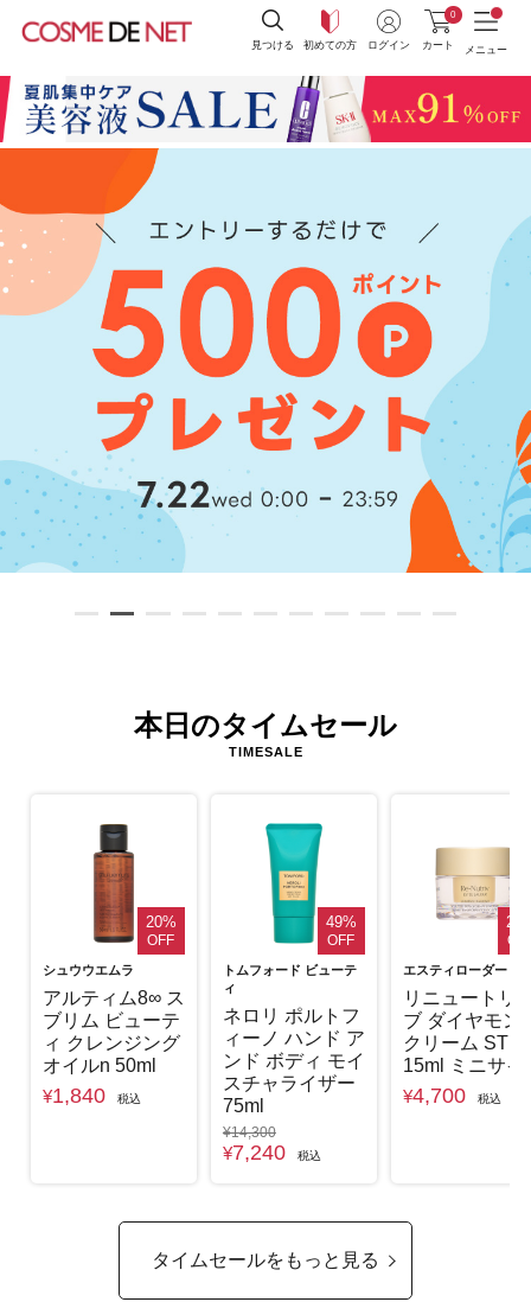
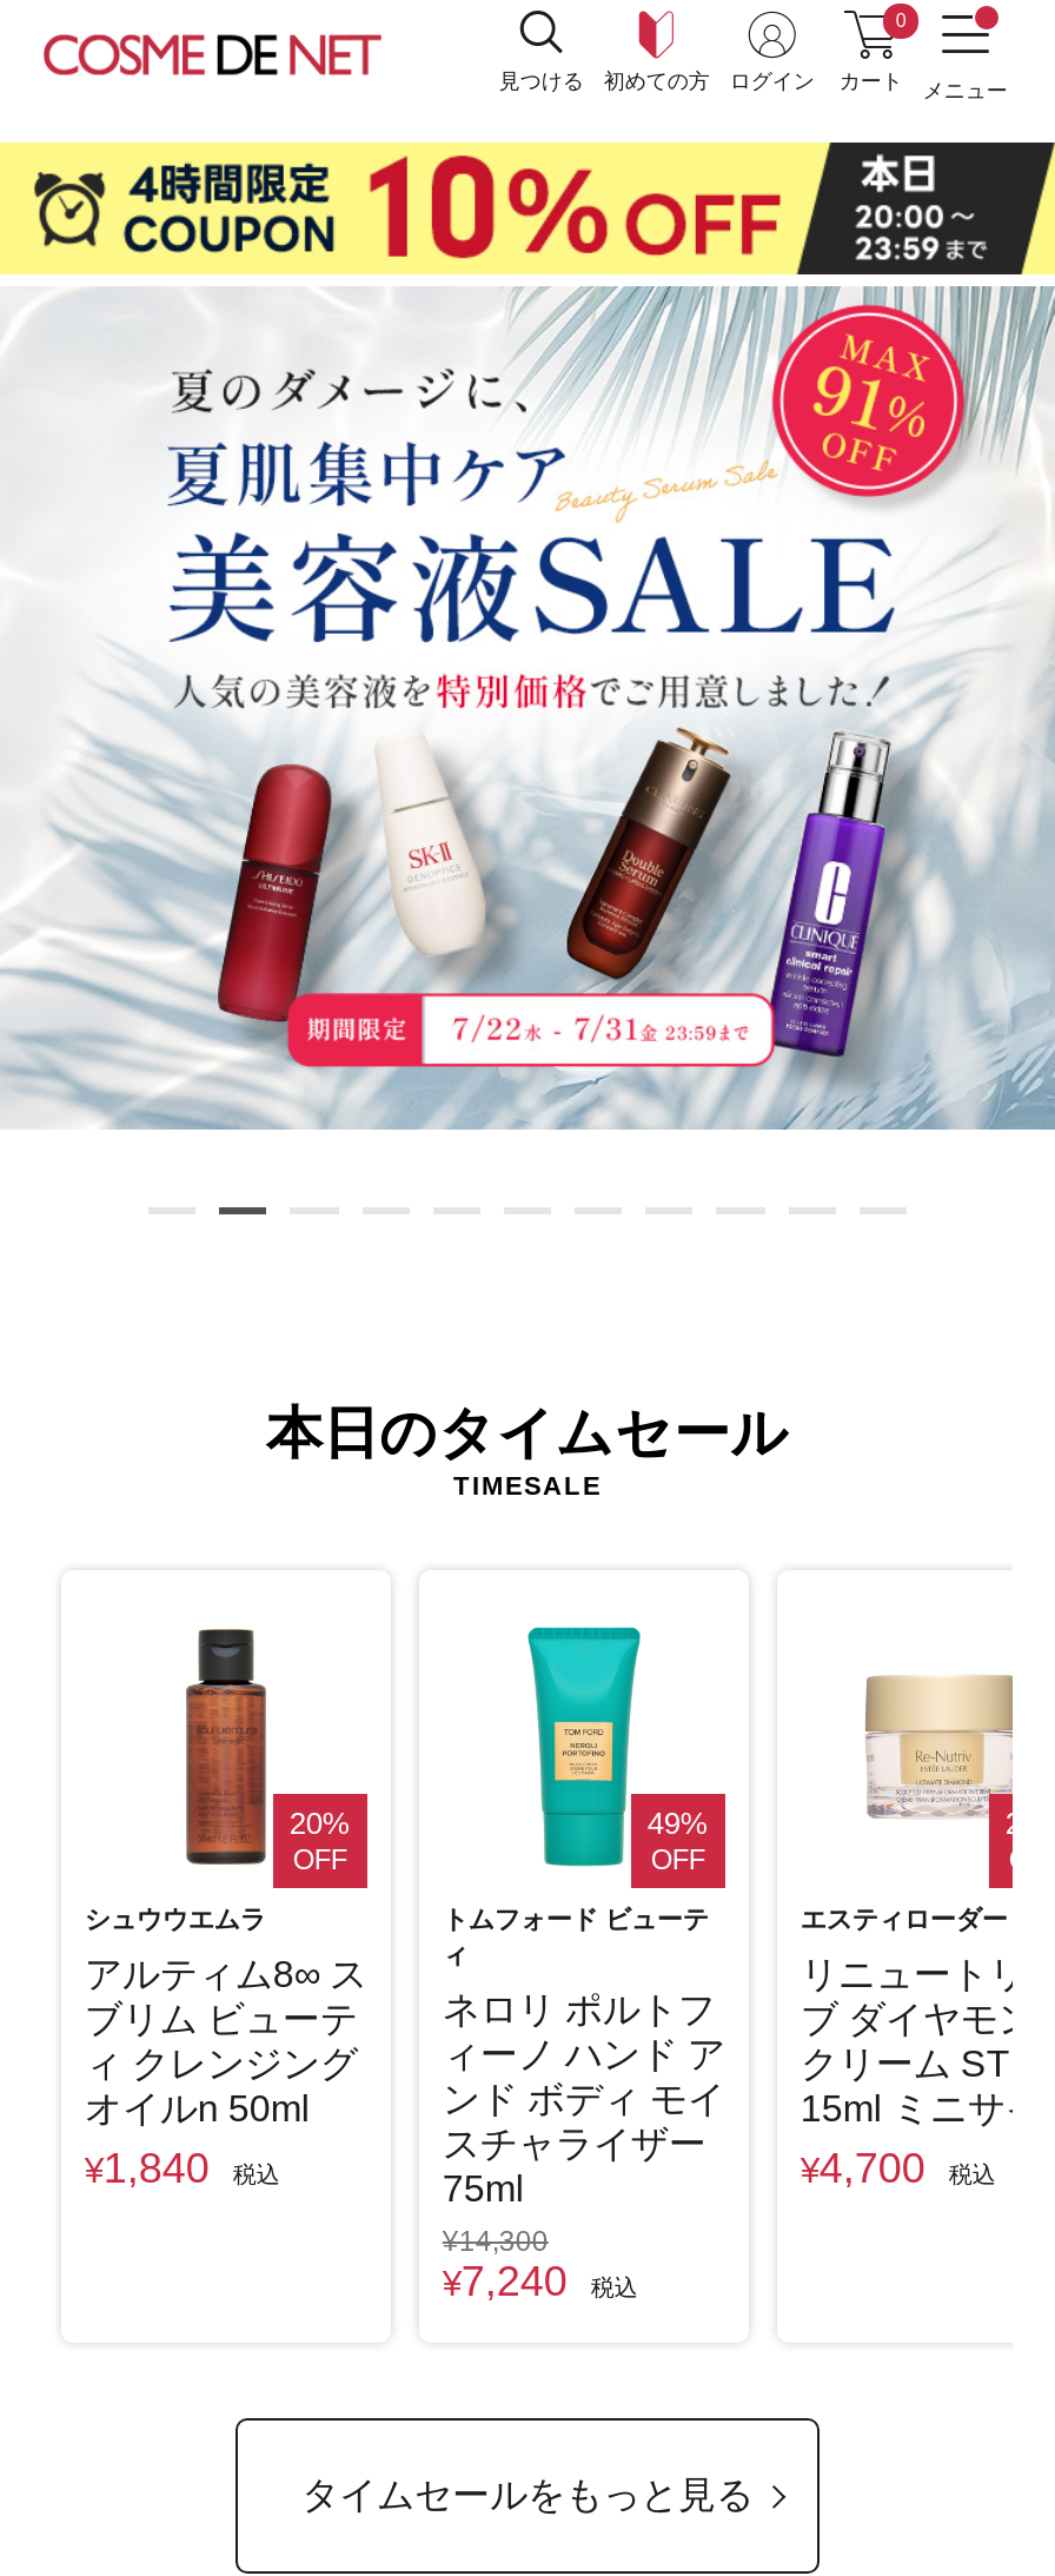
- [image]
+ [image]
